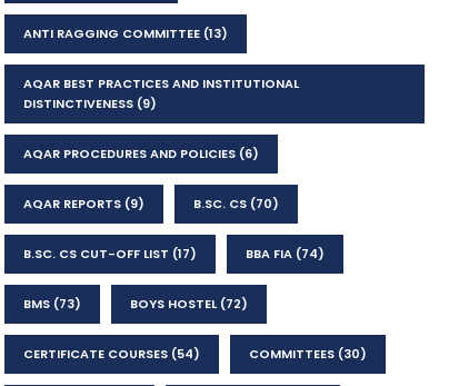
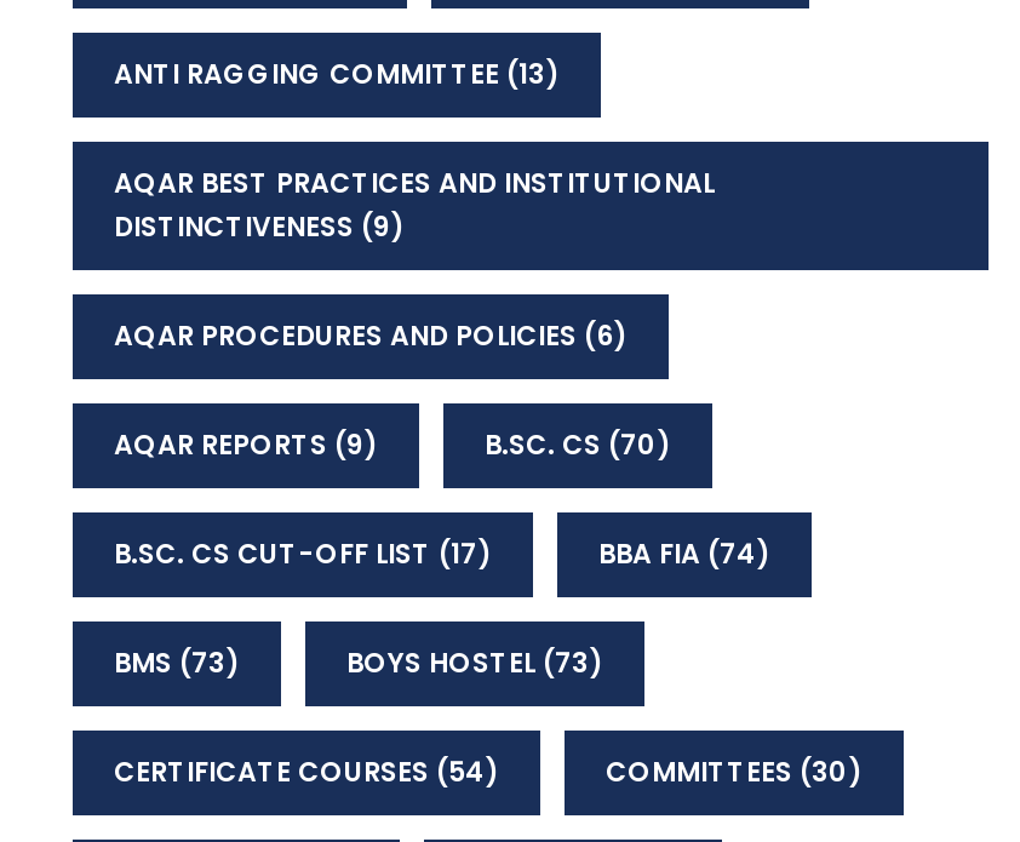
- BOYS HOSTEL (72)
+ BOYS HOSTEL (73)
